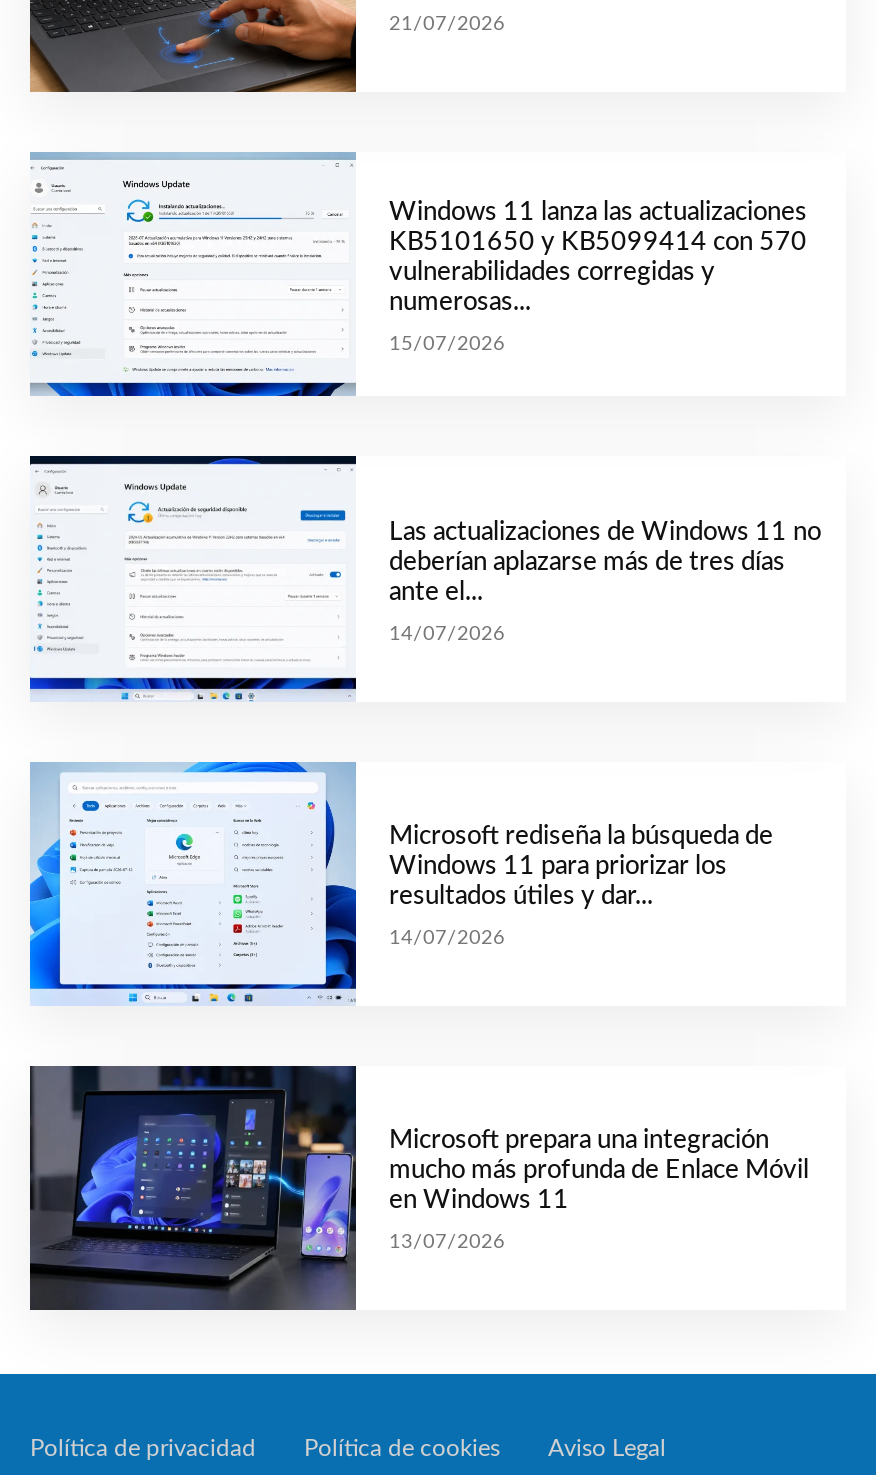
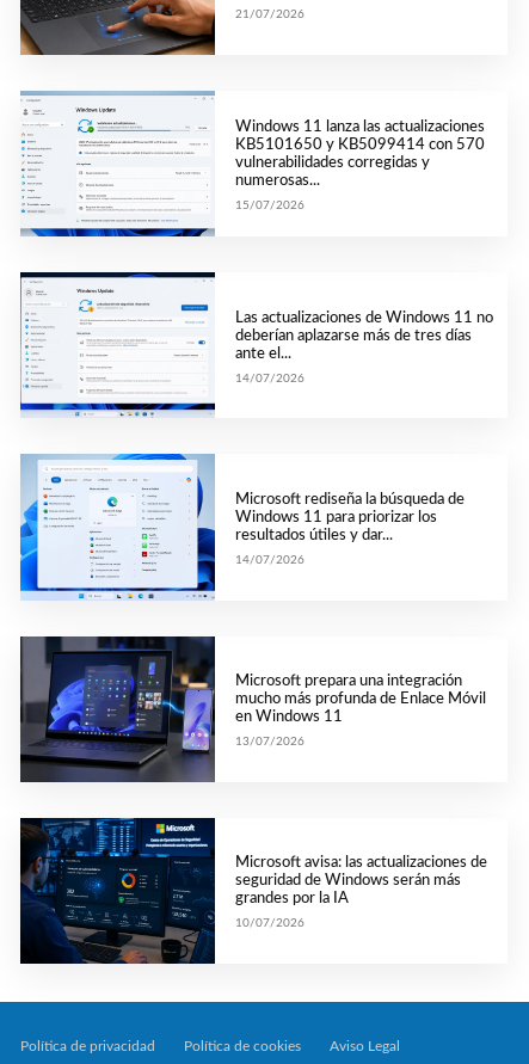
+ [image]
+ Microsoft avisa: las actualizaciones de
+ seguridad de Windows serán más
+ grandes por la IA
+ 10/07/2026
